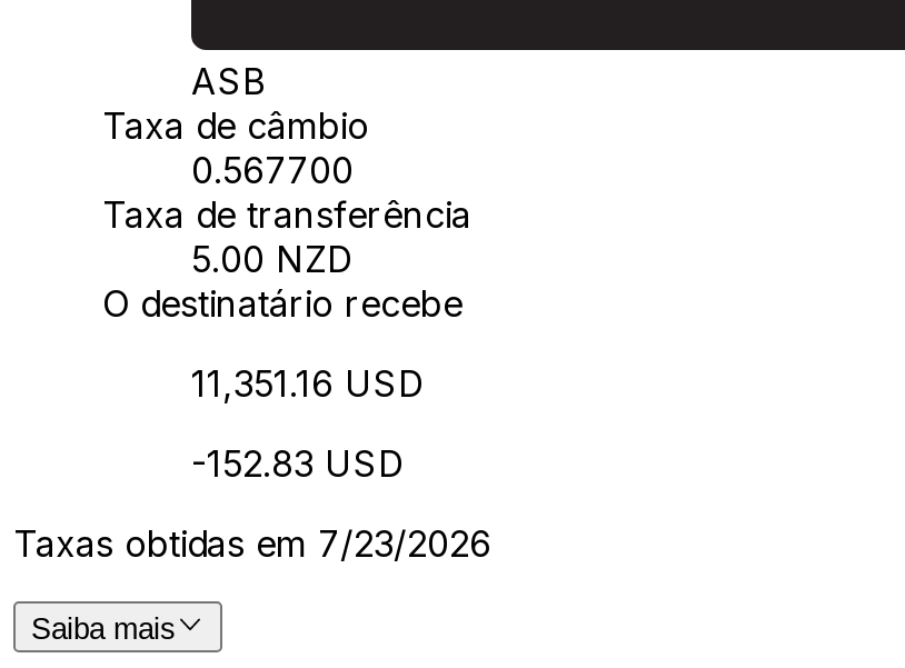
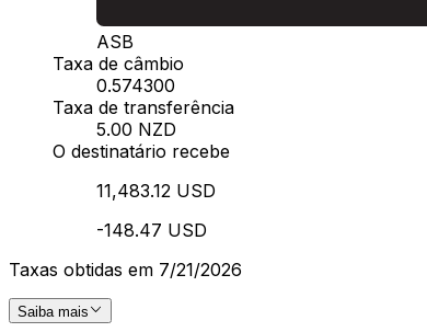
- 0.567700
+ 0.574300

- 11,351.16 USD
+ 11,483.12 USD

- -152.83 USD
+ -148.47 USD

- Taxas obtidas em 7/23/2026
+ Taxas obtidas em 7/21/2026
